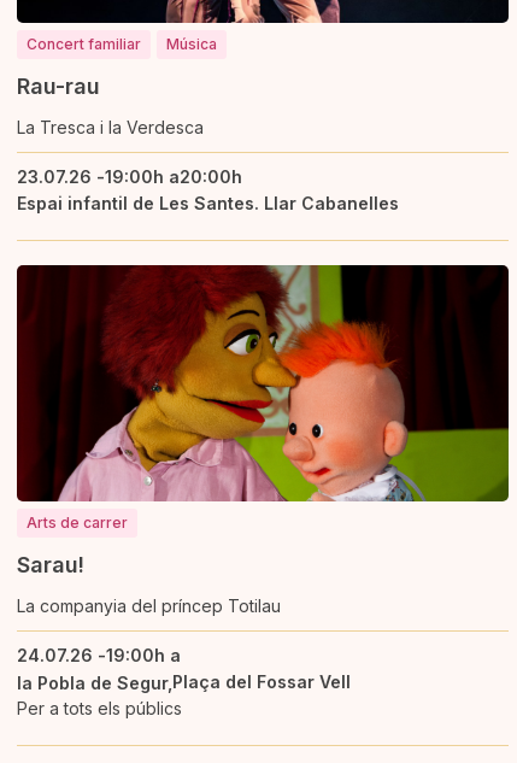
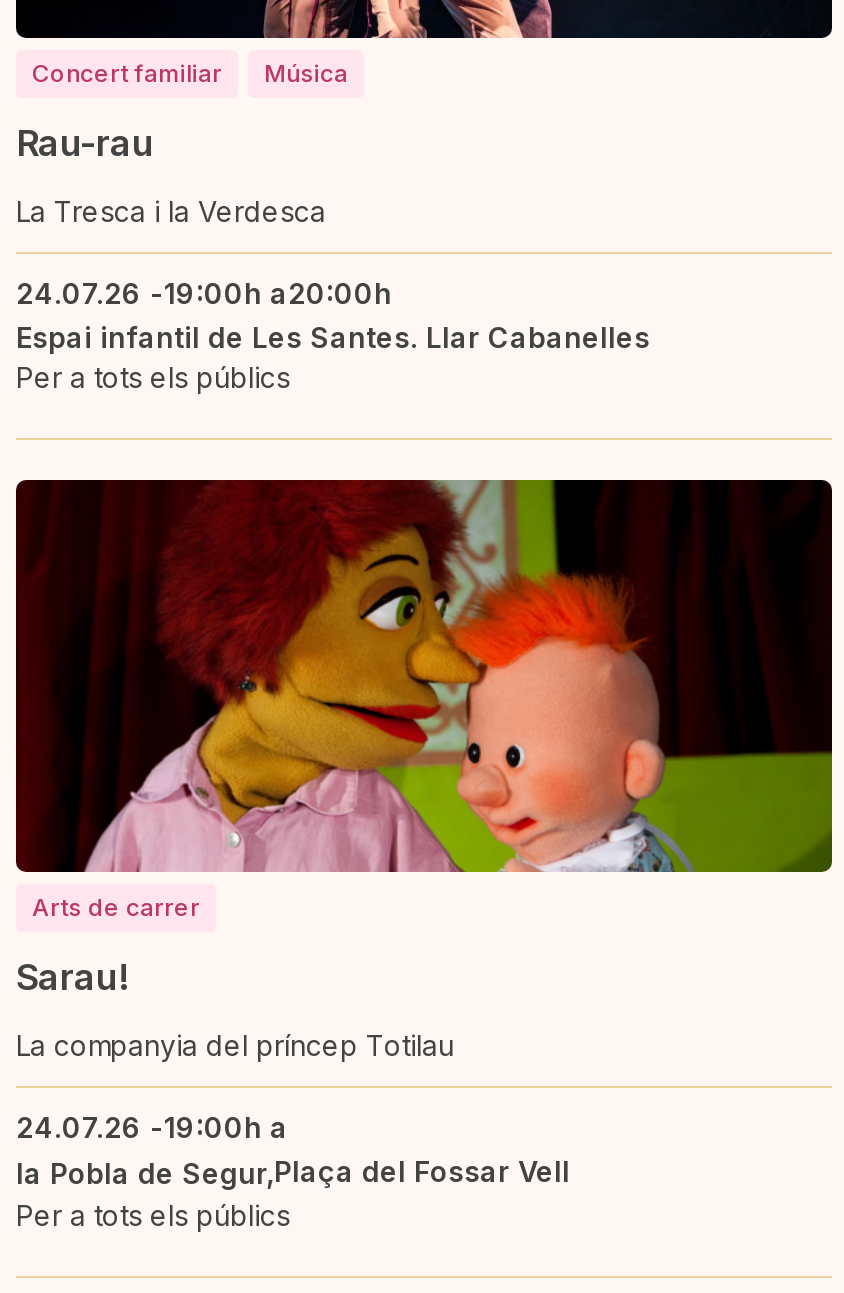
- 23.07.26 -19:00h a 20:00h
+ 24.07.26 -19:00h a 20:00h

+ Per a tots els públics
